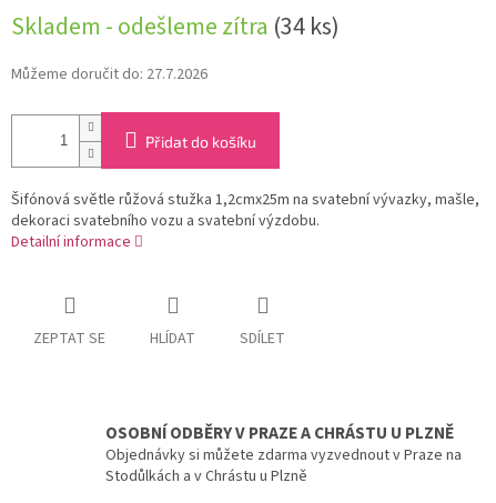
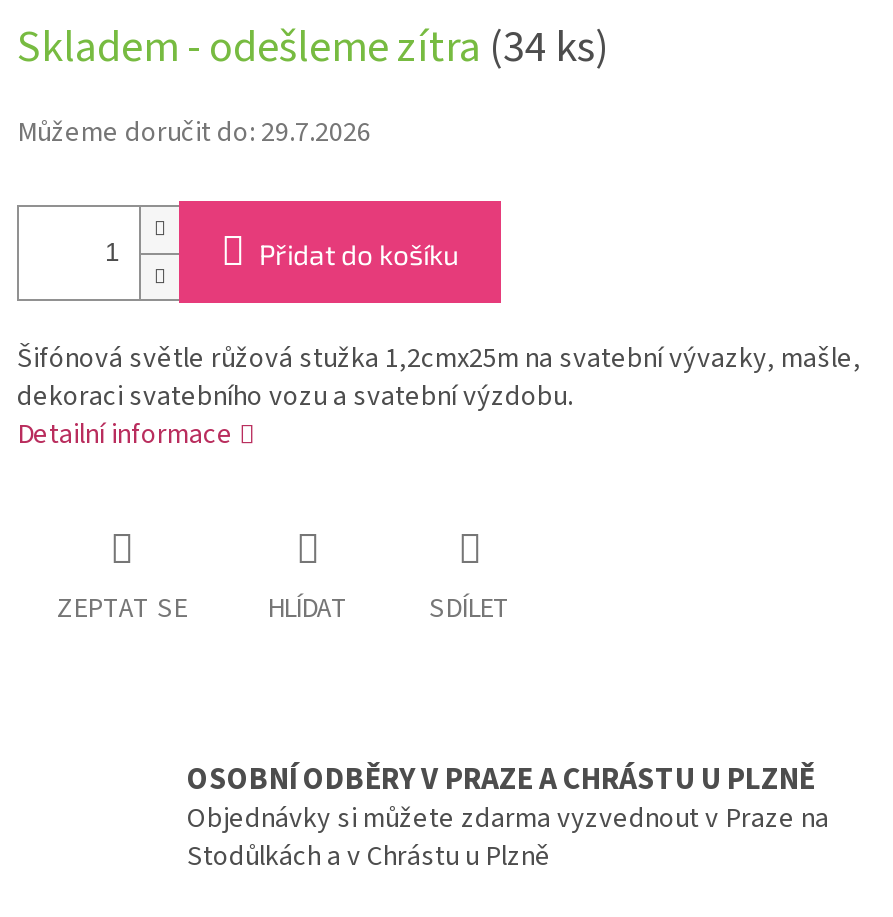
- Můžeme doručit do: 27.7.2026
+ Můžeme doručit do: 29.7.2026
